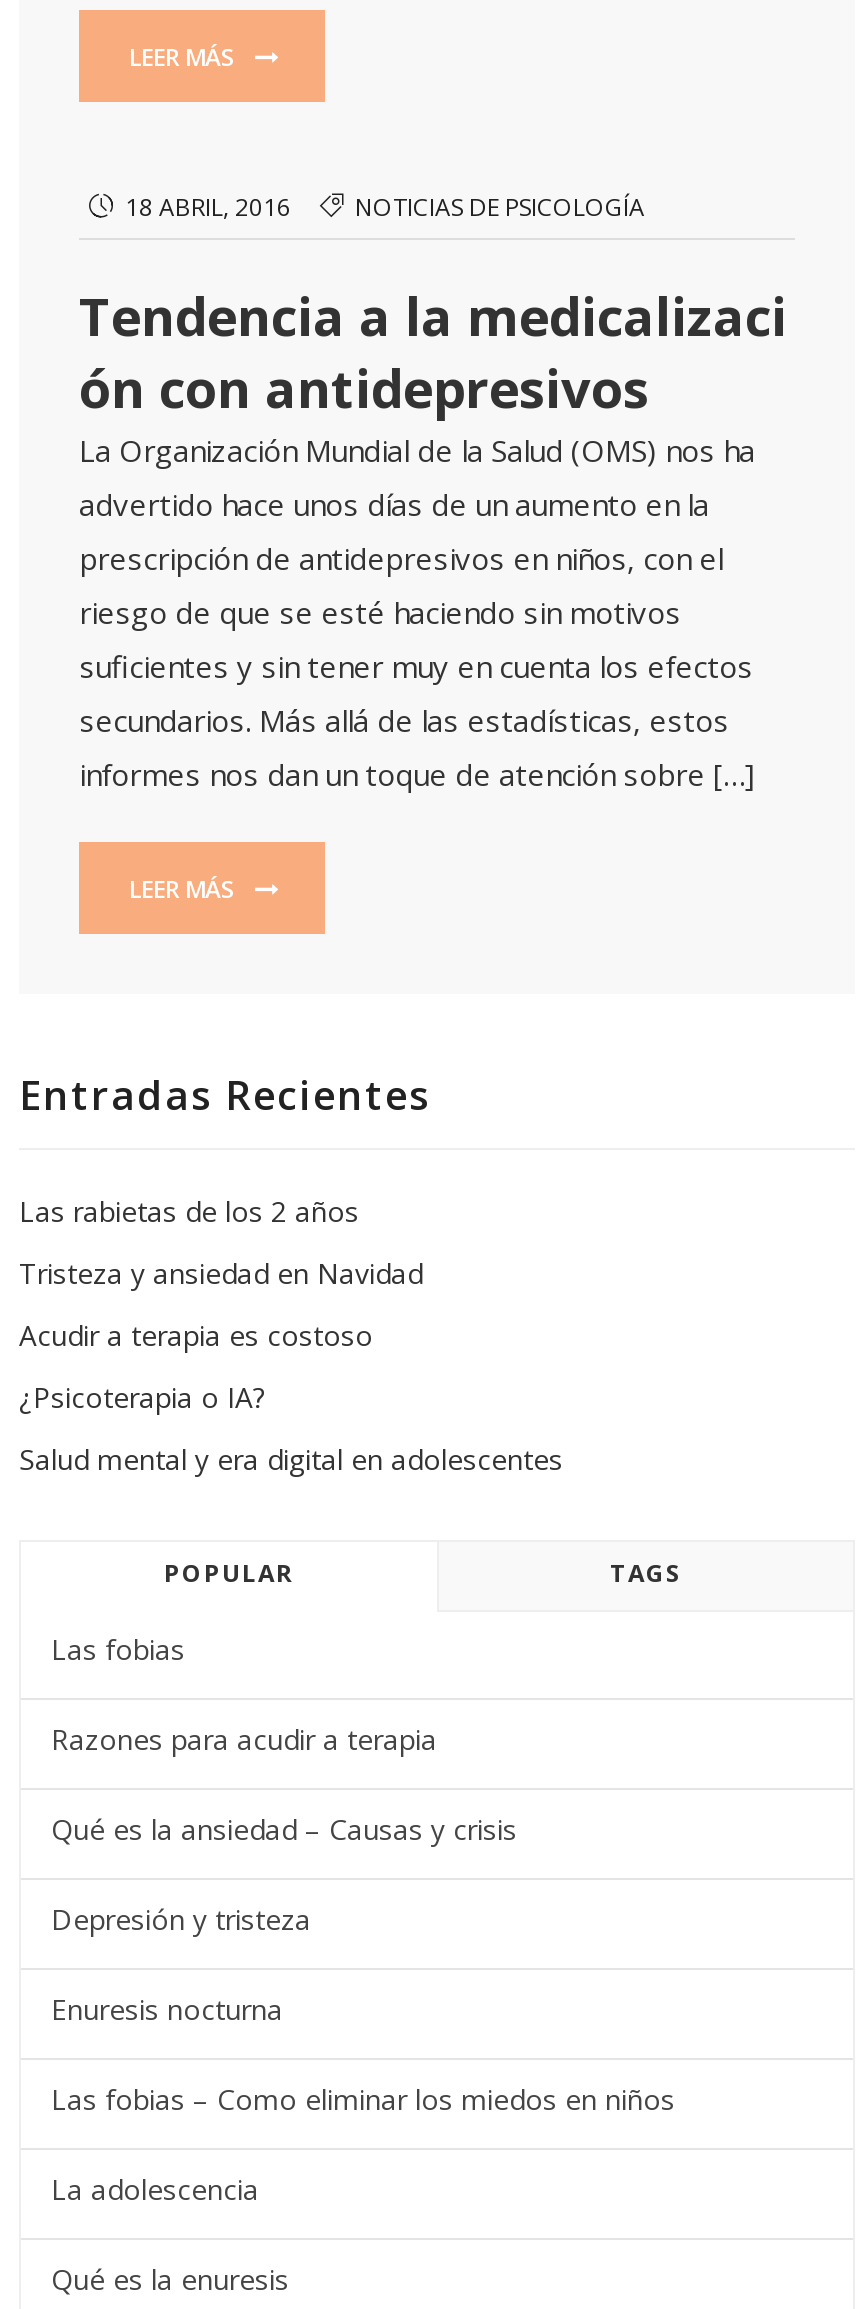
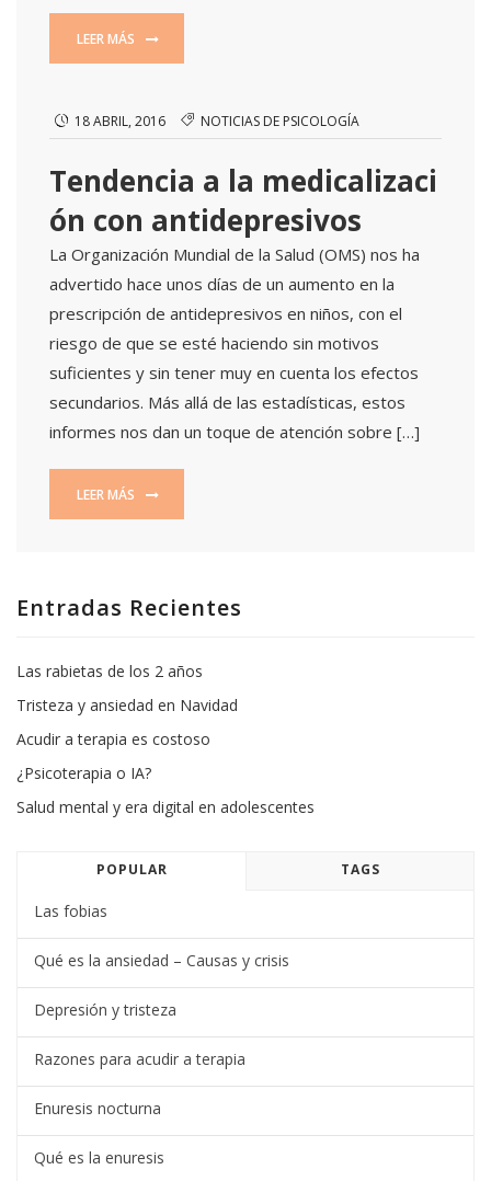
moved down: Razones para acudir a terapia

- Las fobias – Como eliminar los miedos en niños
- La adolescencia
